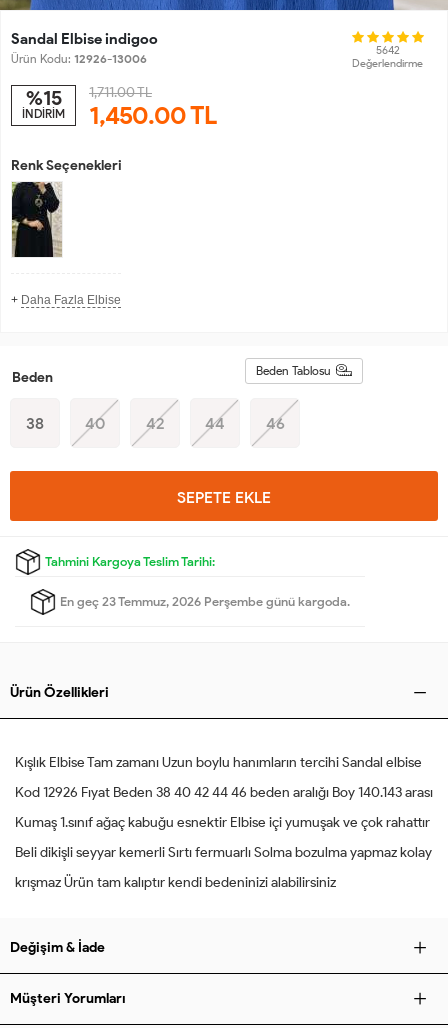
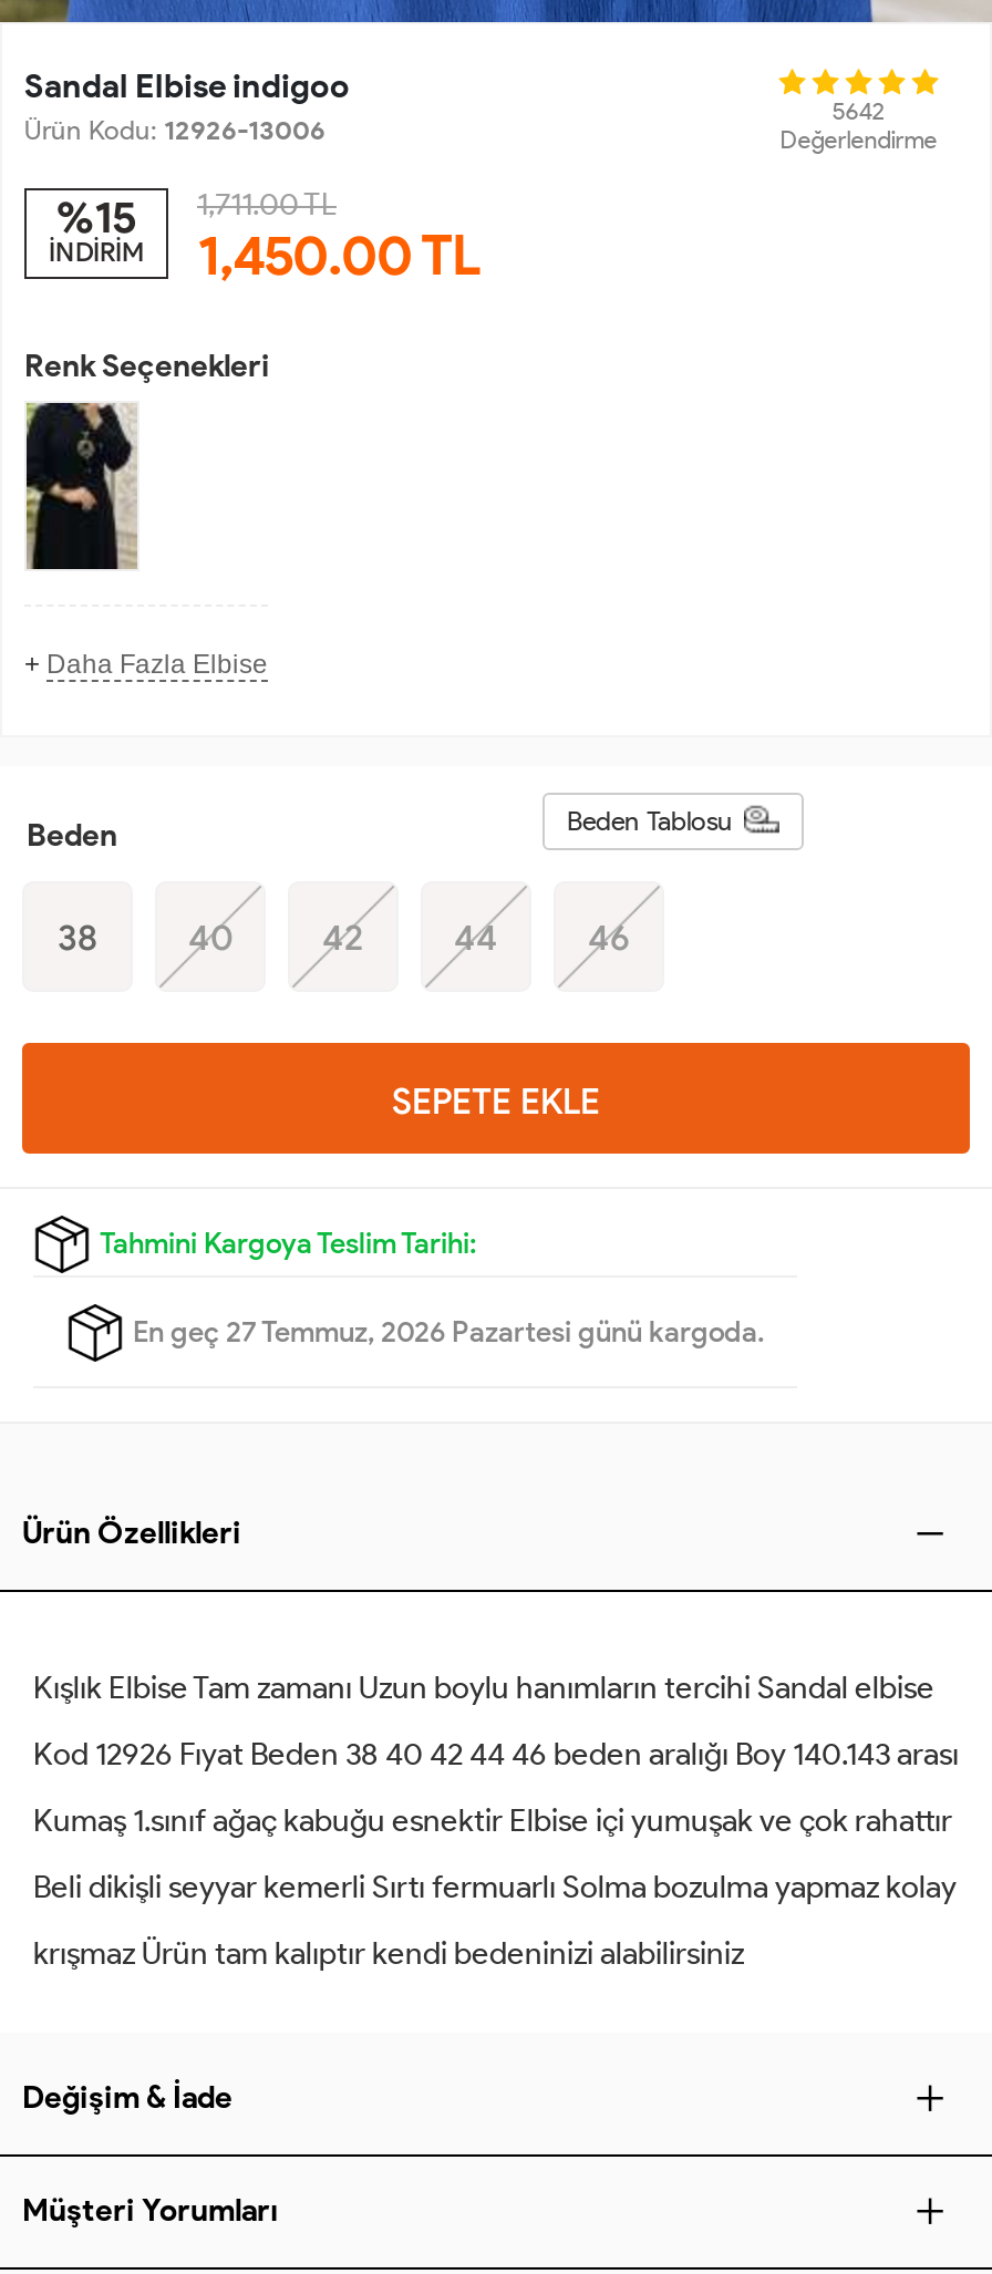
- En geç 23 Temmuz, 2026 Perşembe günü kargoda.
+ En geç 27 Temmuz, 2026 Pazartesi günü kargoda.
